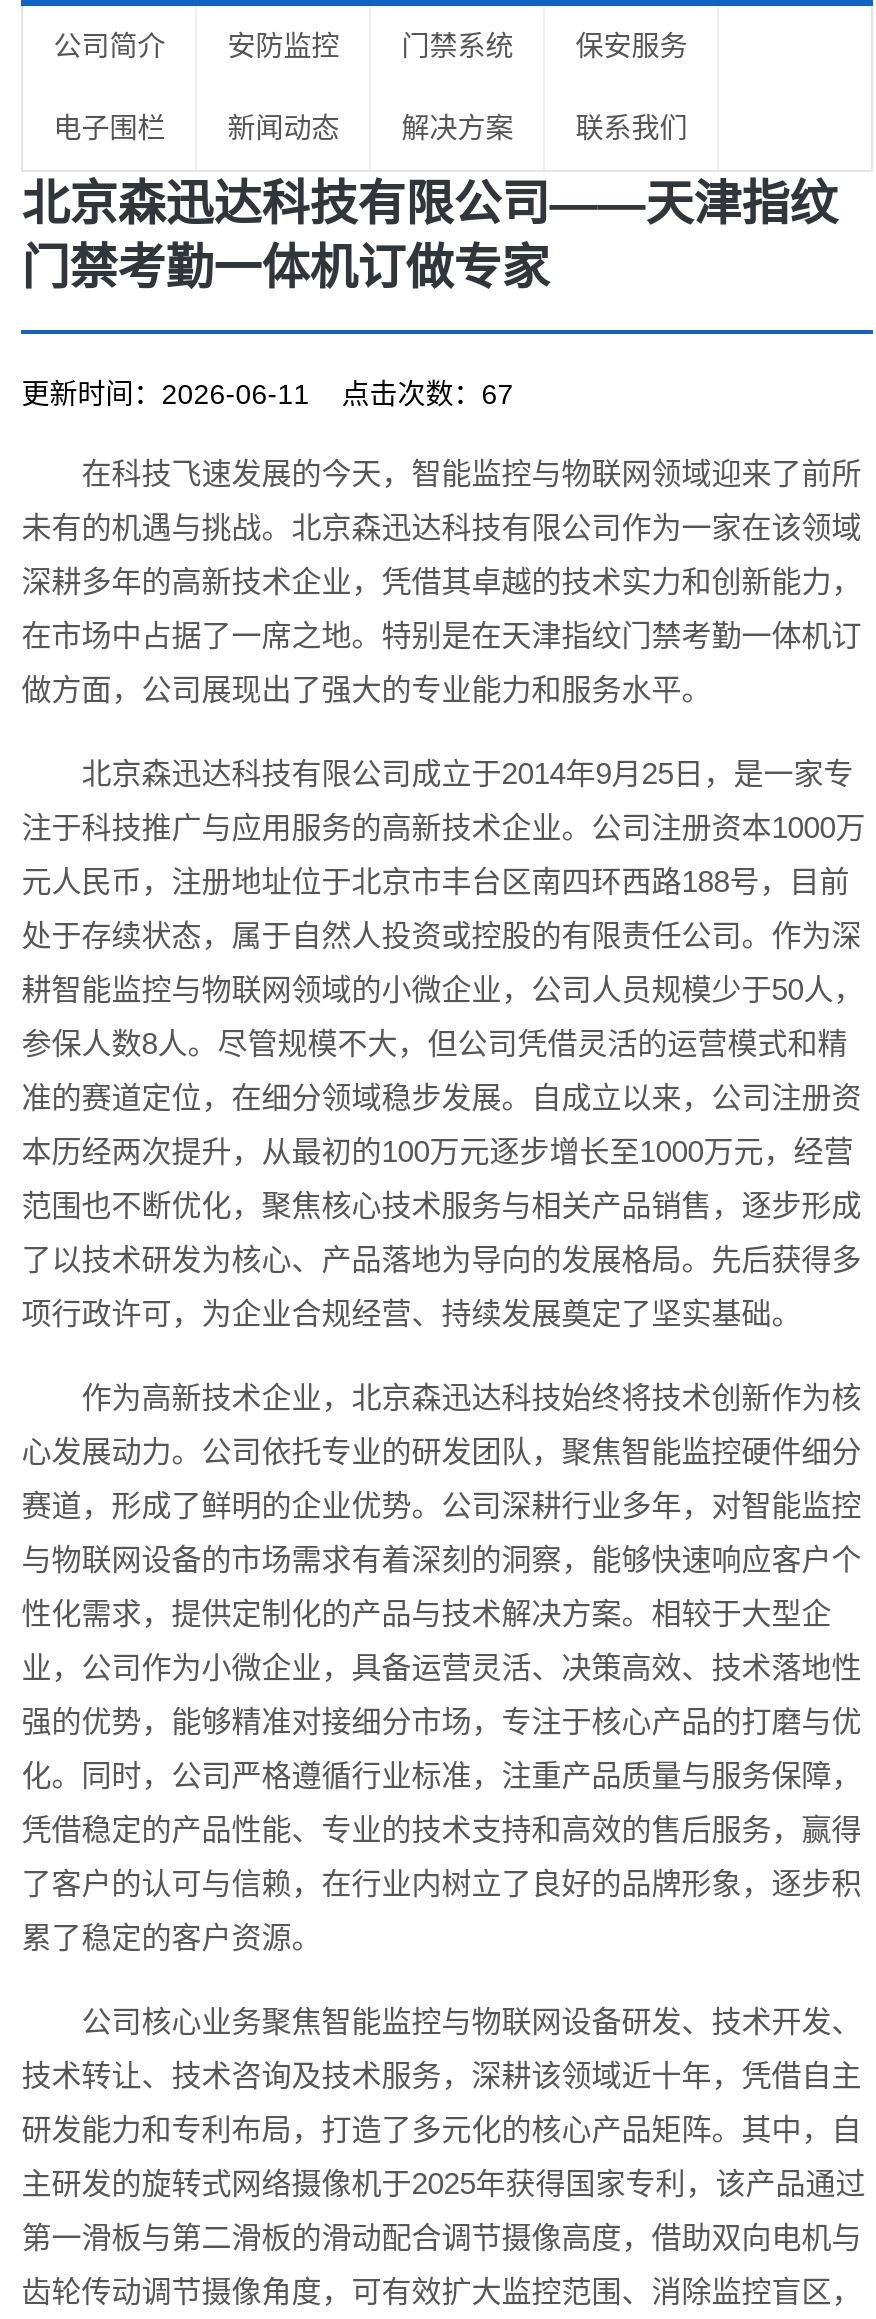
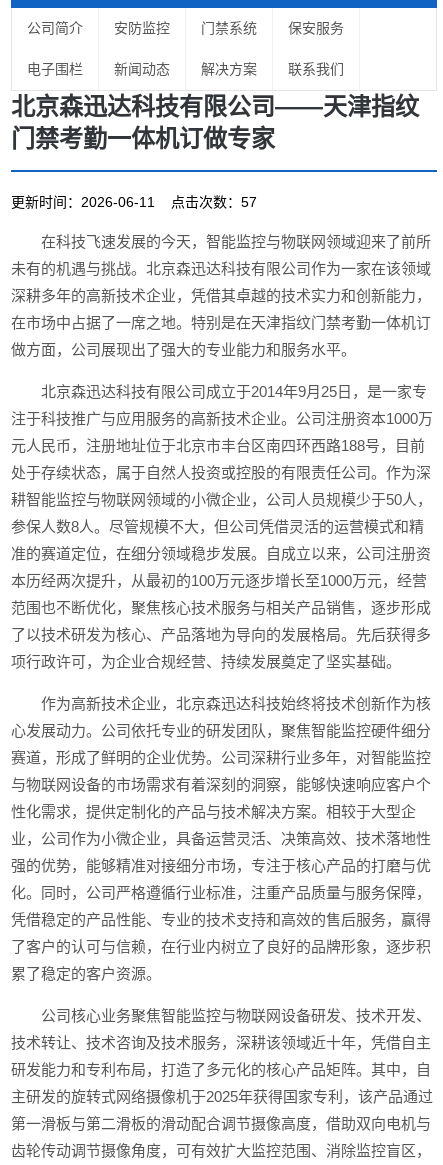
- 更新时间：2026-06-11 点击次数：67
+ 更新时间：2026-06-11 点击次数：57
